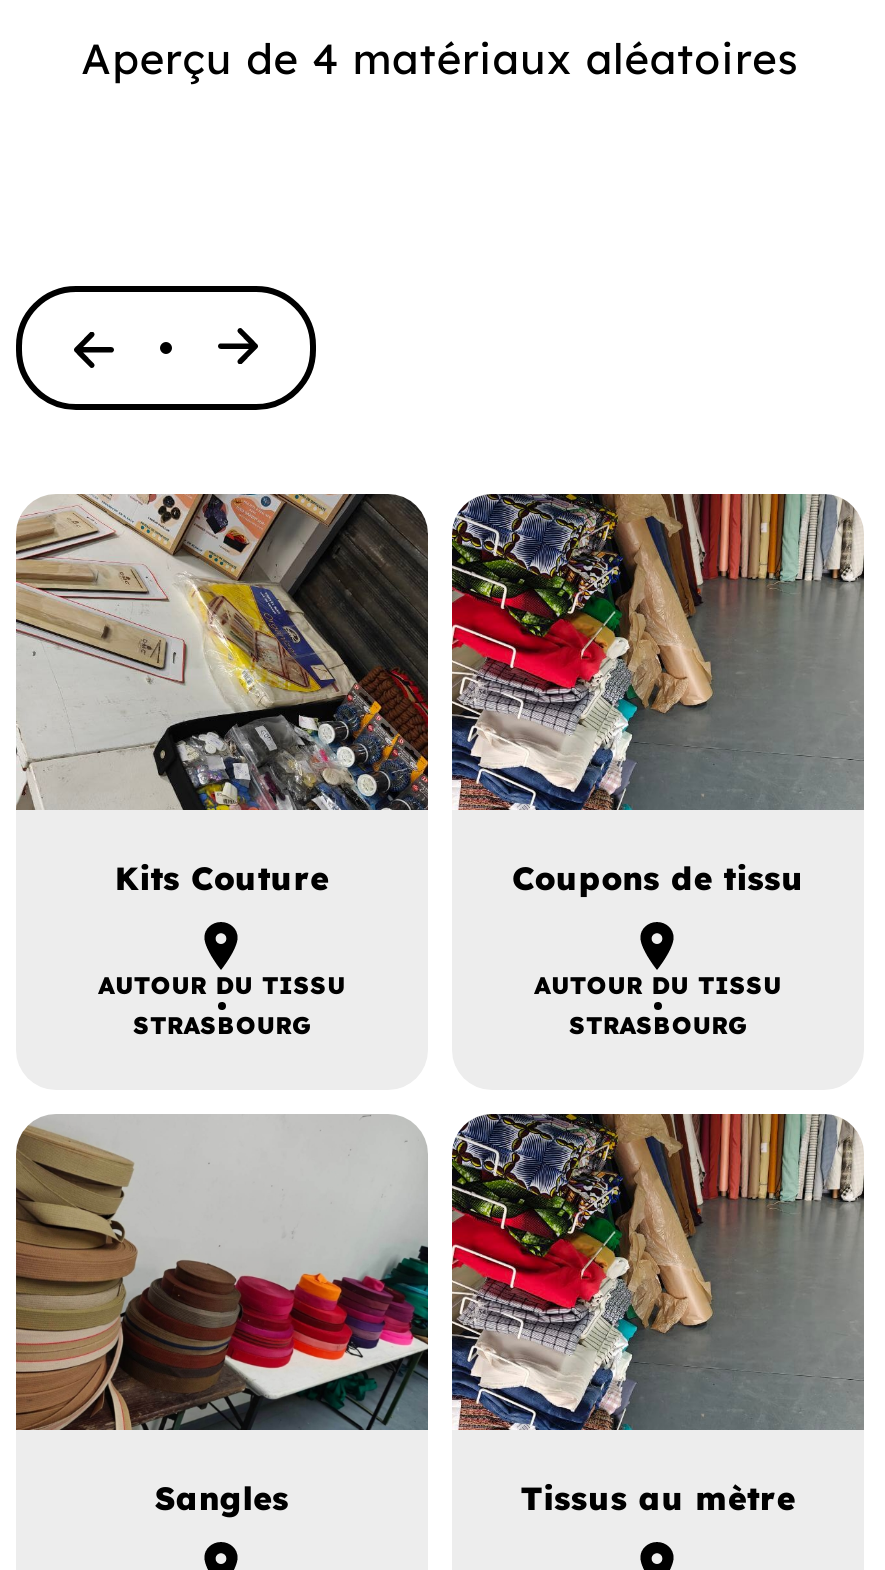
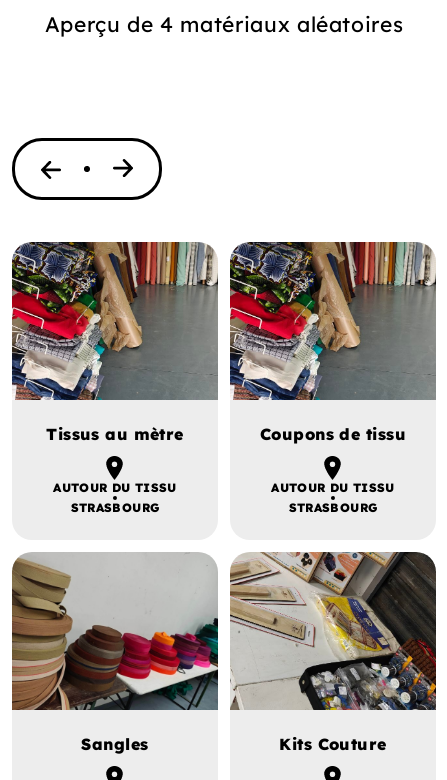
moved down: [image] | Kits Couture

moved up: [image] | Tissus au mètre
